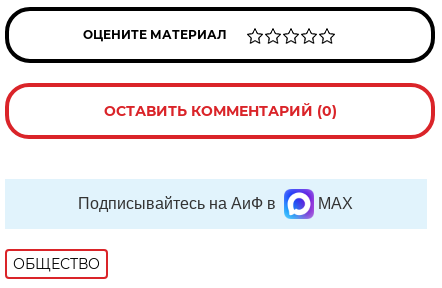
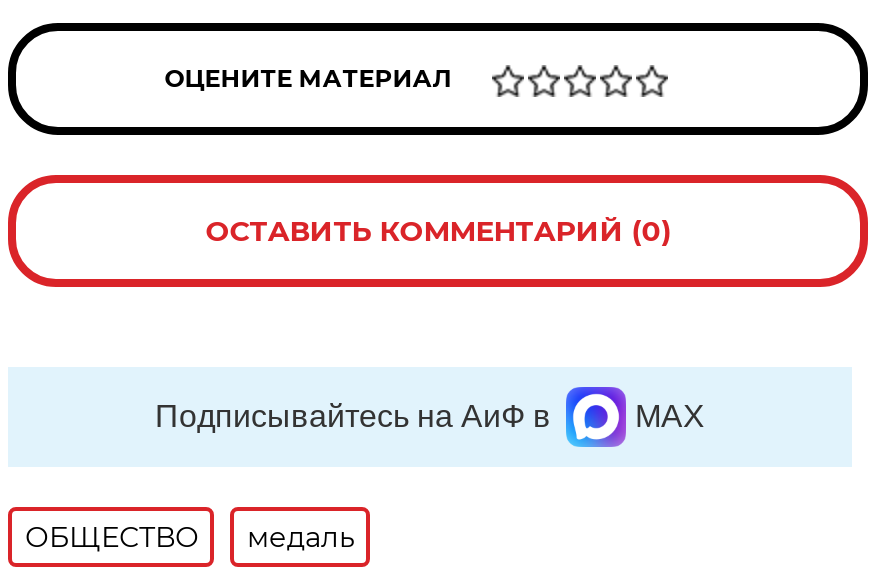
+ медаль
